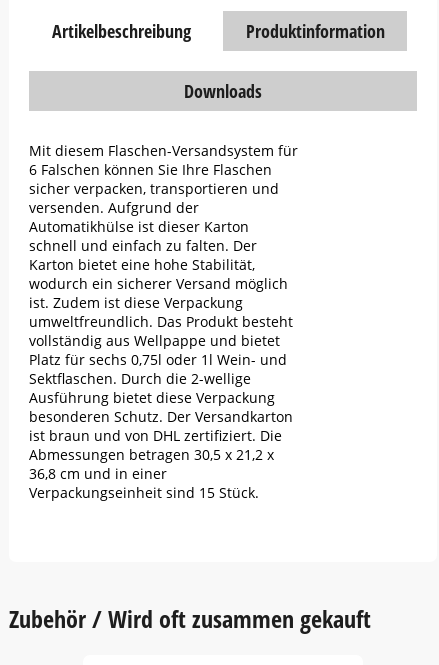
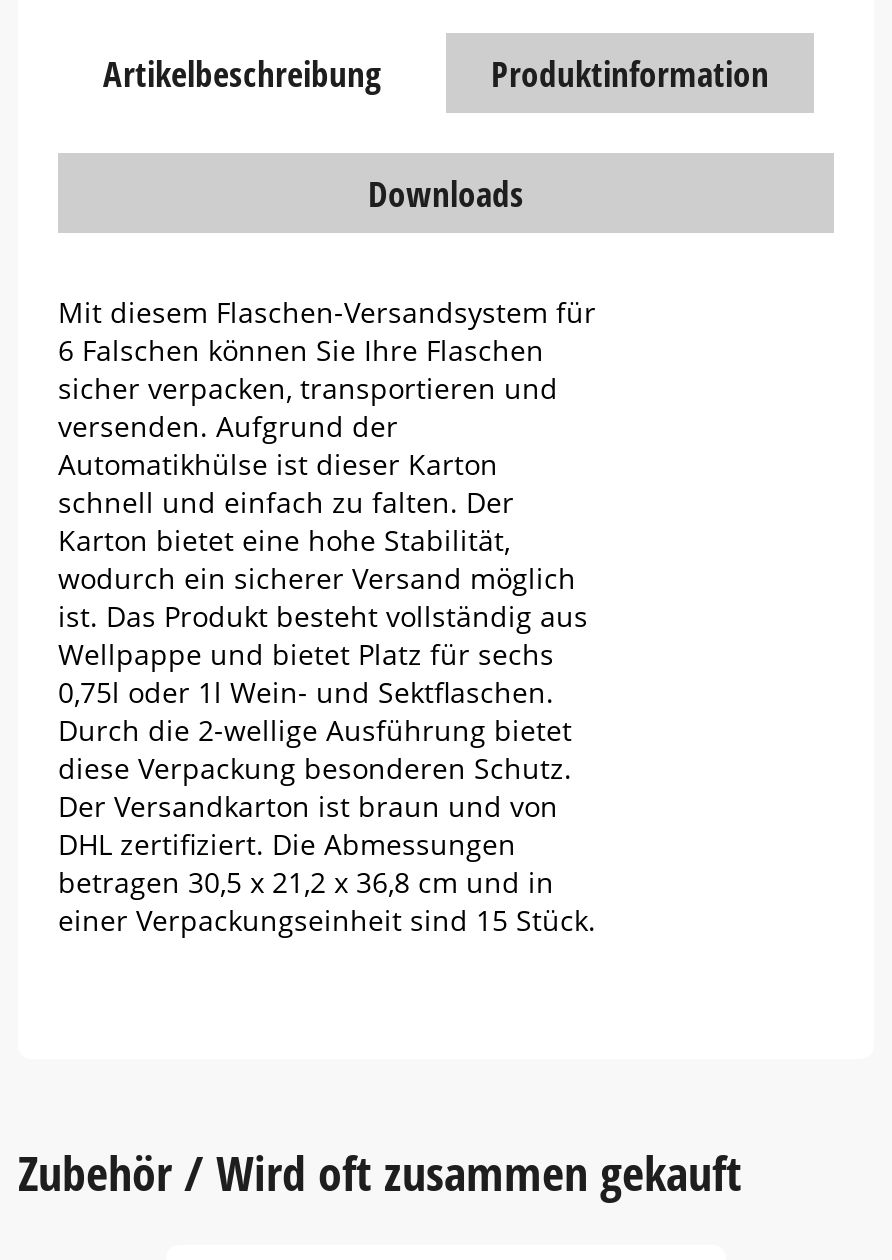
- ist. Zudem ist diese Verpackung
- umweltfreundlich. Das Produkt besteht
- vollständig aus Wellpappe und bietet
- Platz für sechs 0,75l oder 1l Wein- und
- Sektflaschen. Durch die 2-wellige
- Ausführung bietet diese Verpackung
- besonderen Schutz. Der Versandkarton
- ist braun und von DHL zertifiziert. Die
- Abmessungen betragen 30,5 x 21,2 x
- 36,8 cm und in einer
- Verpackungseinheit sind 15 Stück.
+ ist. Das Produkt besteht vollständig aus
+ Wellpappe und bietet Platz für sechs
+ 0,75l oder 1l Wein- und Sektflaschen.
+ Durch die 2-wellige Ausführung bietet
+ diese Verpackung besonderen Schutz.
+ Der Versandkarton ist braun und von
+ DHL zertifiziert. Die Abmessungen
+ betragen 30,5 x 21,2 x 36,8 cm und in
+ einer Verpackungseinheit sind 15 Stück.
